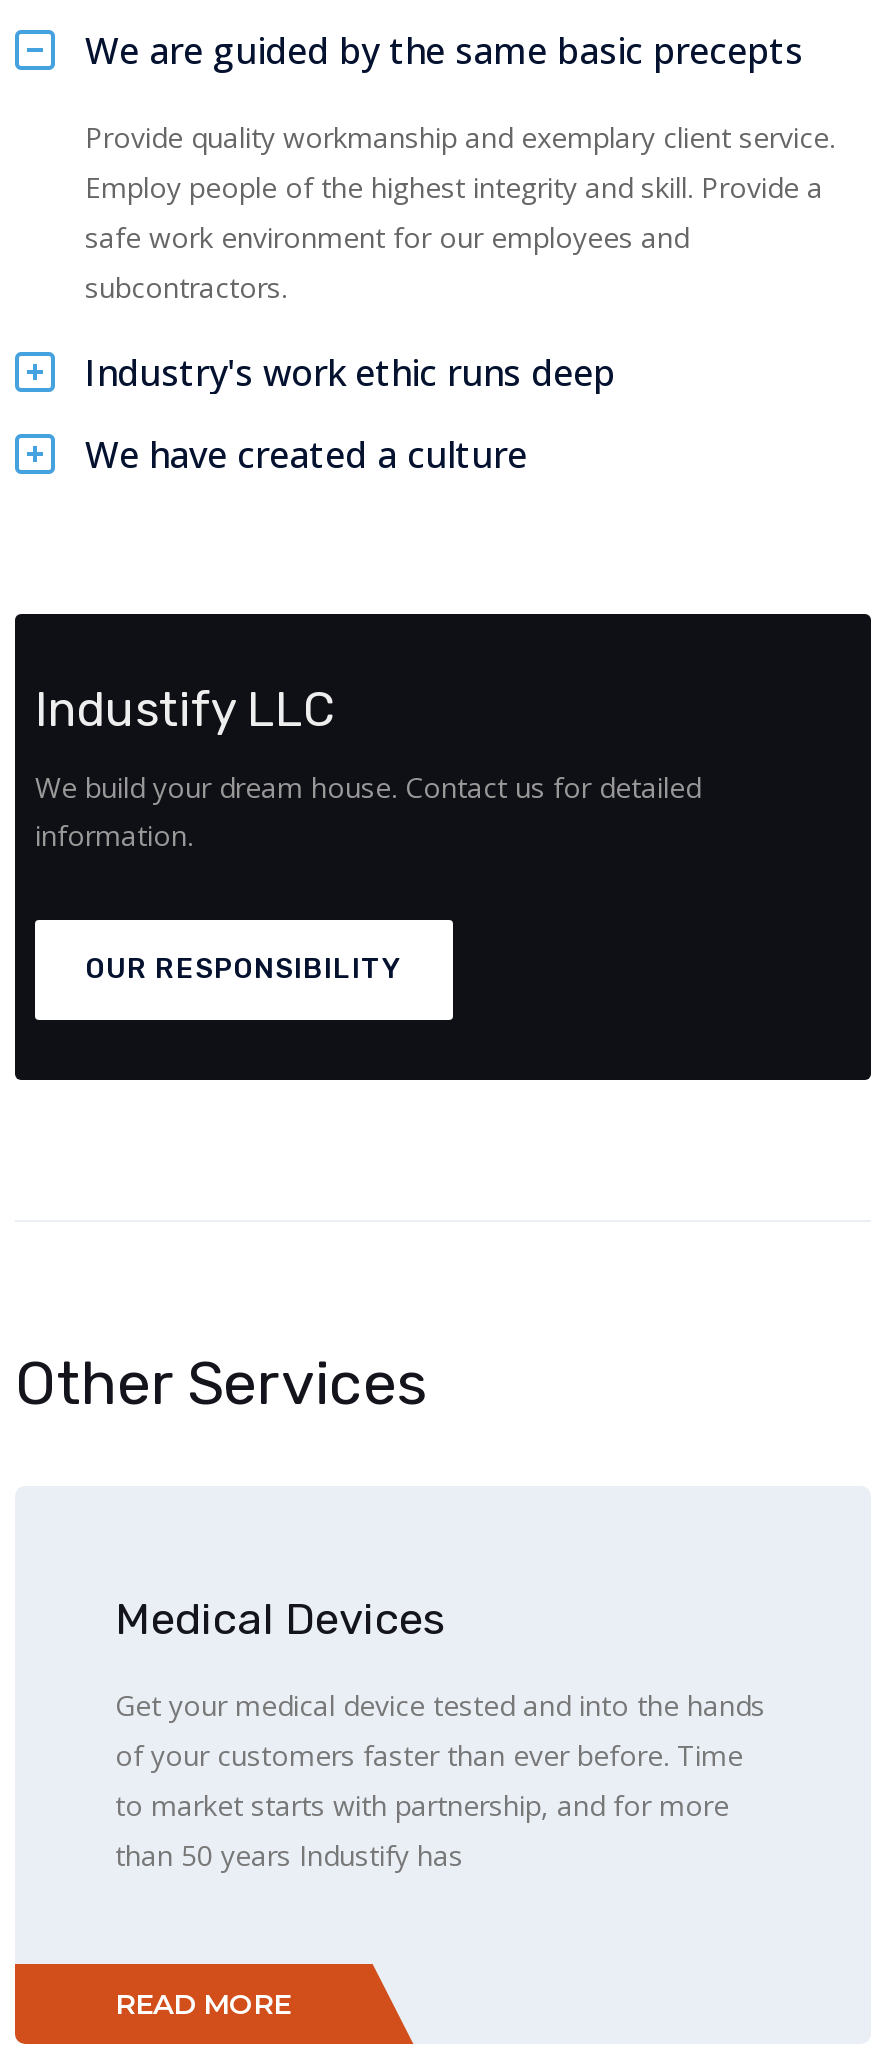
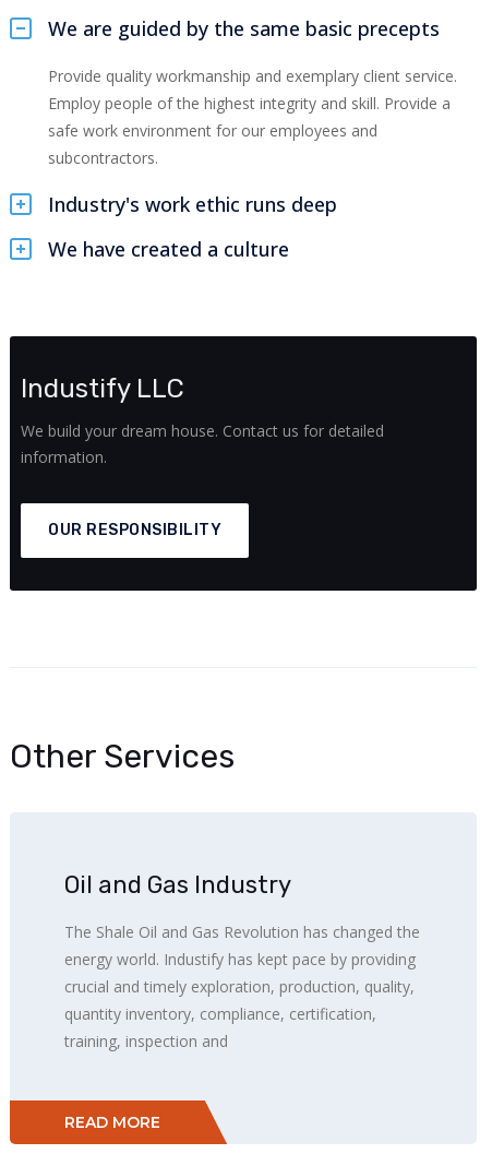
- Medical Devices
+ Oil and Gas Industry

- Get your medical device tested and into the hands
- of your customers faster than ever before. Time
- to market starts with partnership, and for more
- than 50 years Industify has
+ The Shale Oil and Gas Revolution has changed the
+ energy world. Industify has kept pace by providing
+ crucial and timely exploration, production, quality,
+ quantity inventory, compliance, certification,
+ training, inspection and
